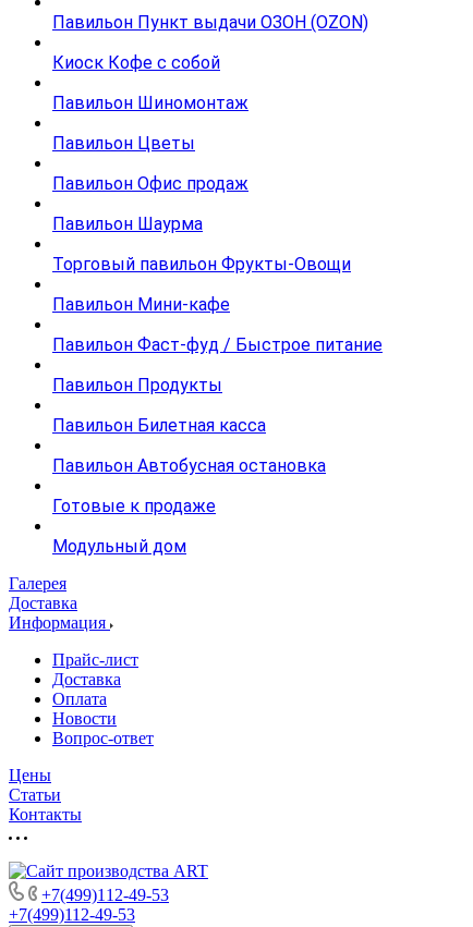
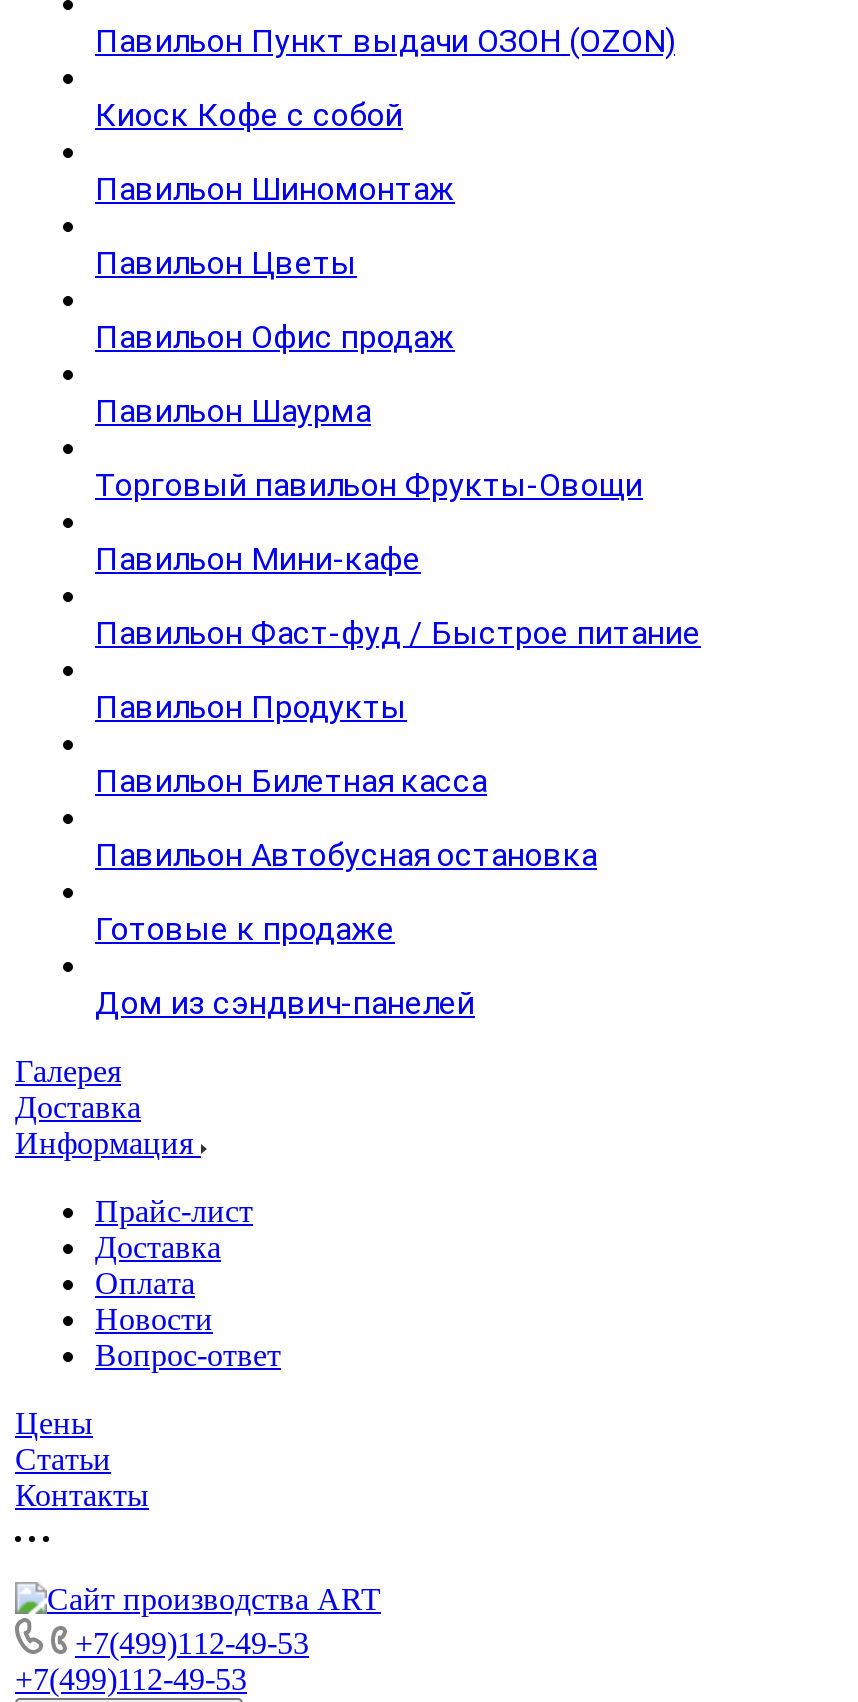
- Модульный дом
+ Дом из сэндвич-панелей
